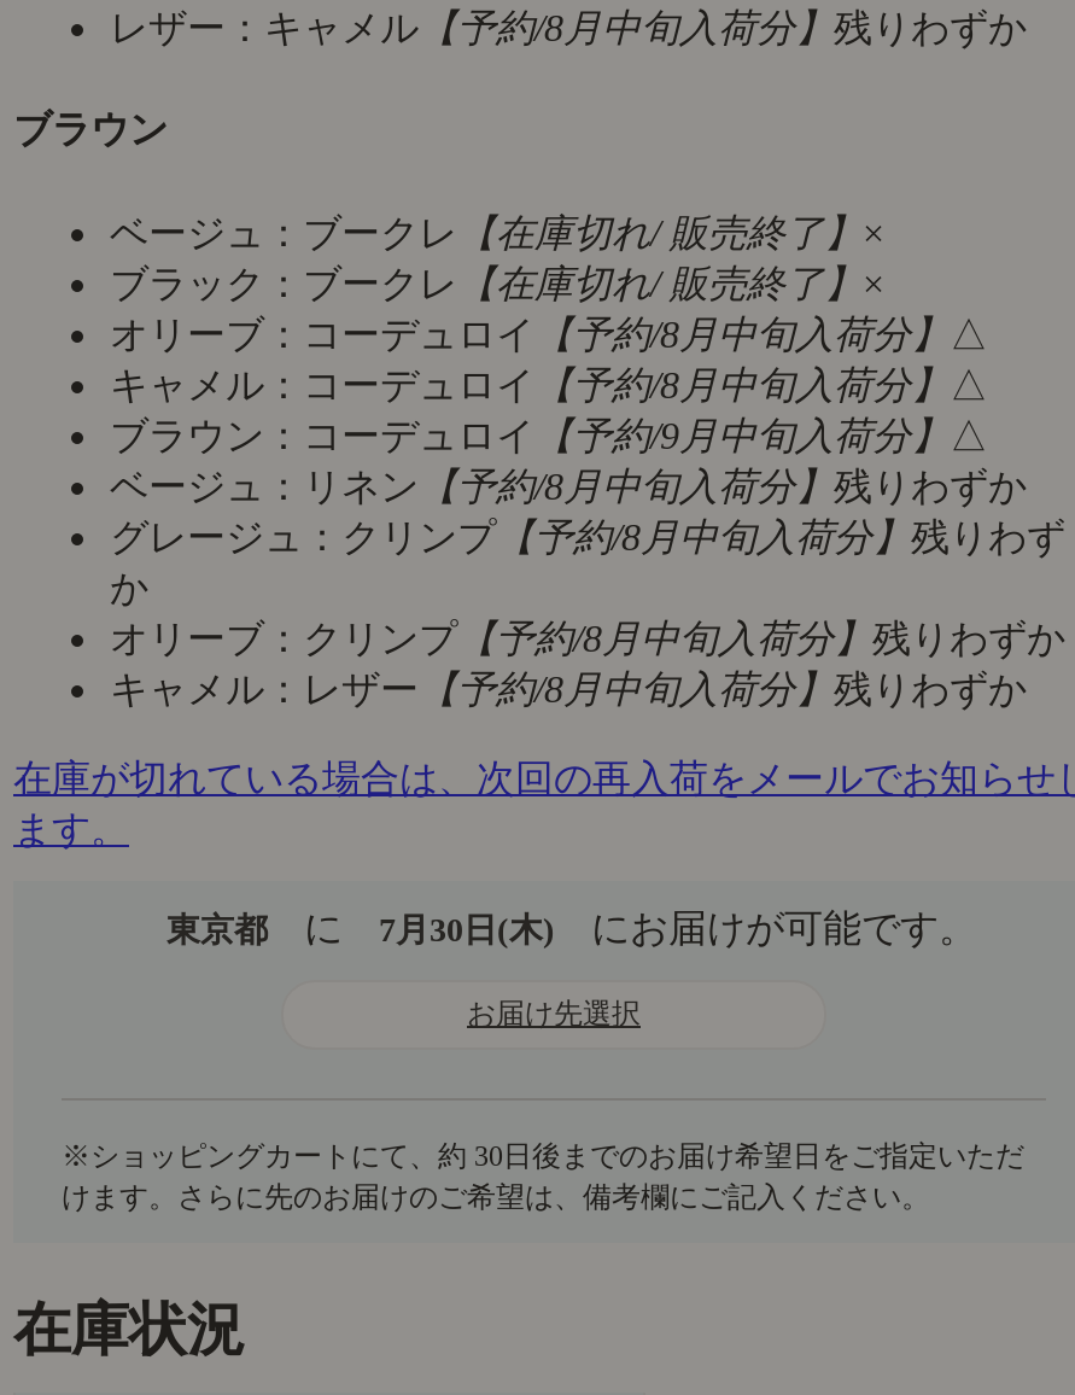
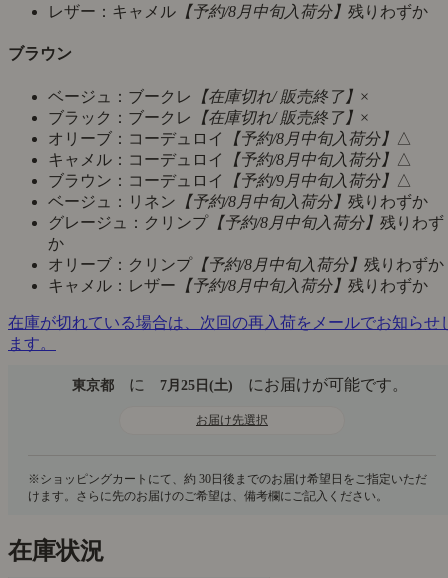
- 東京都 に 7月30日(木) にお届けが可能です。
+ 東京都 に 7月25日(土) にお届けが可能です。
